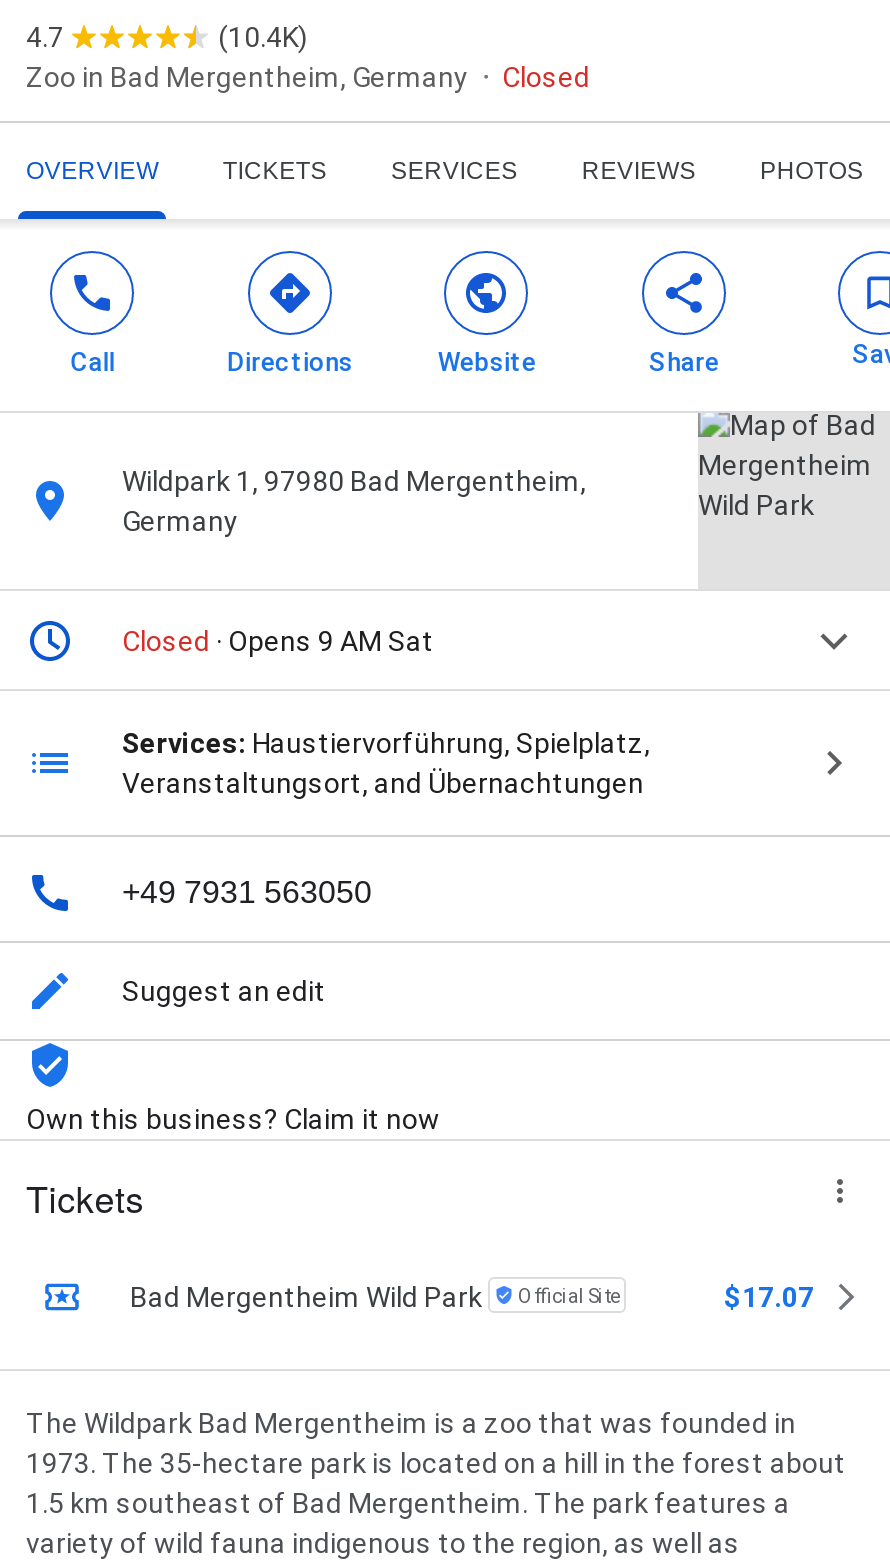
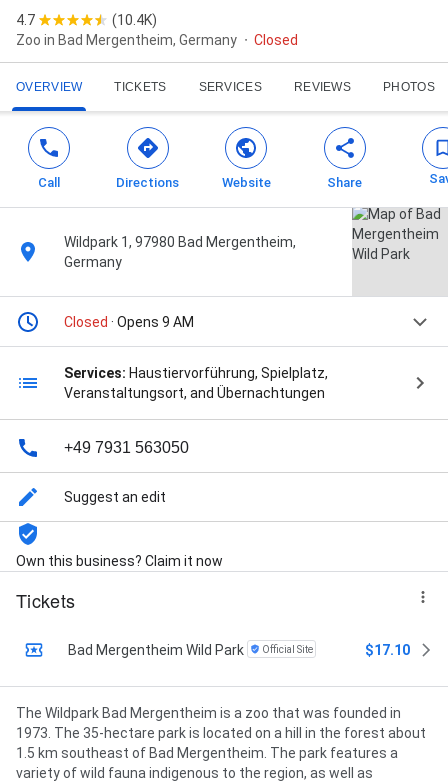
- Closed · Opens 9 AM Sat
+ Closed · Opens 9 AM

- $17.07
+ $17.10
